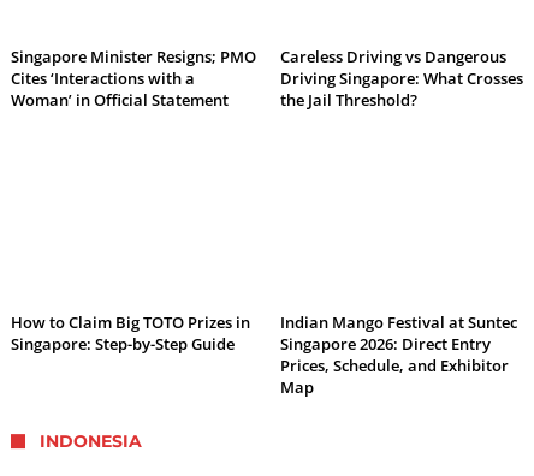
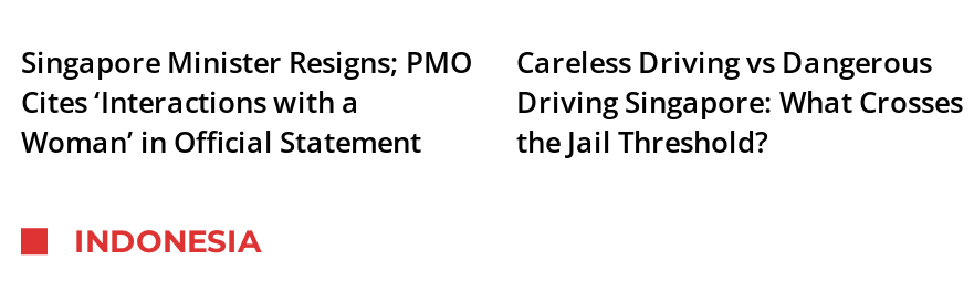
- How to Claim Big TOTO Prizes in
- Singapore: Step-by-Step Guide

- Indian Mango Festival at Suntec
- Singapore 2026: Direct Entry
- Prices, Schedule, and Exhibitor
- Map
